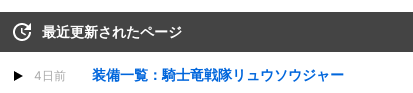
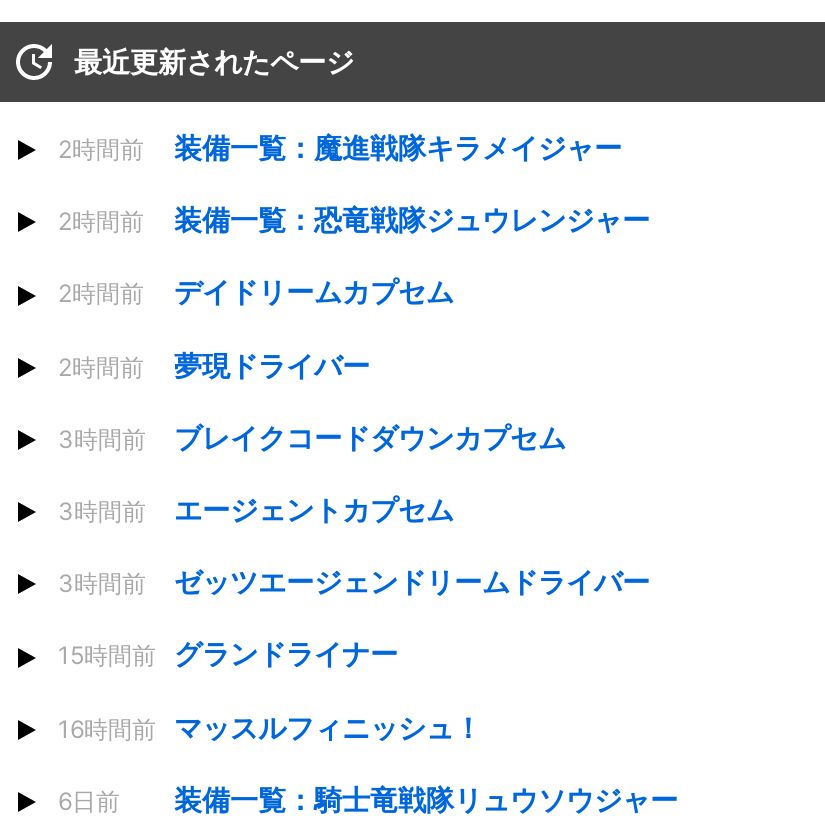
- 4日前
+ 2時間前
+ 装備一覧：魔進戦隊キラメイジャー
+ 2時間前
+ 装備一覧：恐竜戦隊ジュウレンジャー
+ 2時間前
+ デイドリームカプセム
+ 2時間前
+ 夢現ドライバー
+ 3時間前
+ ブレイクコードダウンカプセム
+ 3時間前
+ エージェントカプセム
+ 3時間前
+ ゼッツエージェンドリームドライバー
+ 15時間前 グランドライナー
+ 16時間前 マッスルフィニッシュ！
+ 6日前
